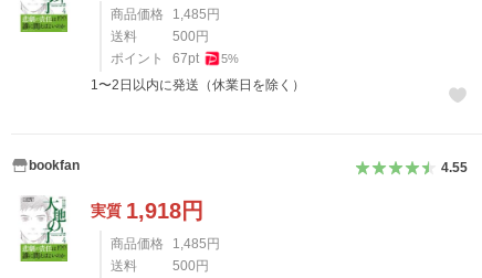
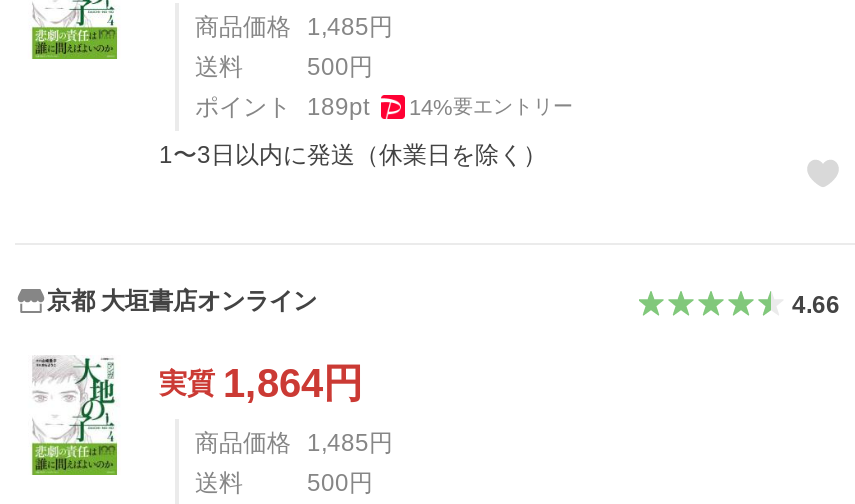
- ポイント 67pt
- 5%
+ ポイント 189pt
+ 14%要エントリー

- 1〜2日以内に発送（休業日を除く）
+ 1〜3日以内に発送（休業日を除く）

- bookfan
- 4.55
+ 京都 大垣書店オンライン
+ 4.66

- 実質1,918円
+ 実質1,864円
